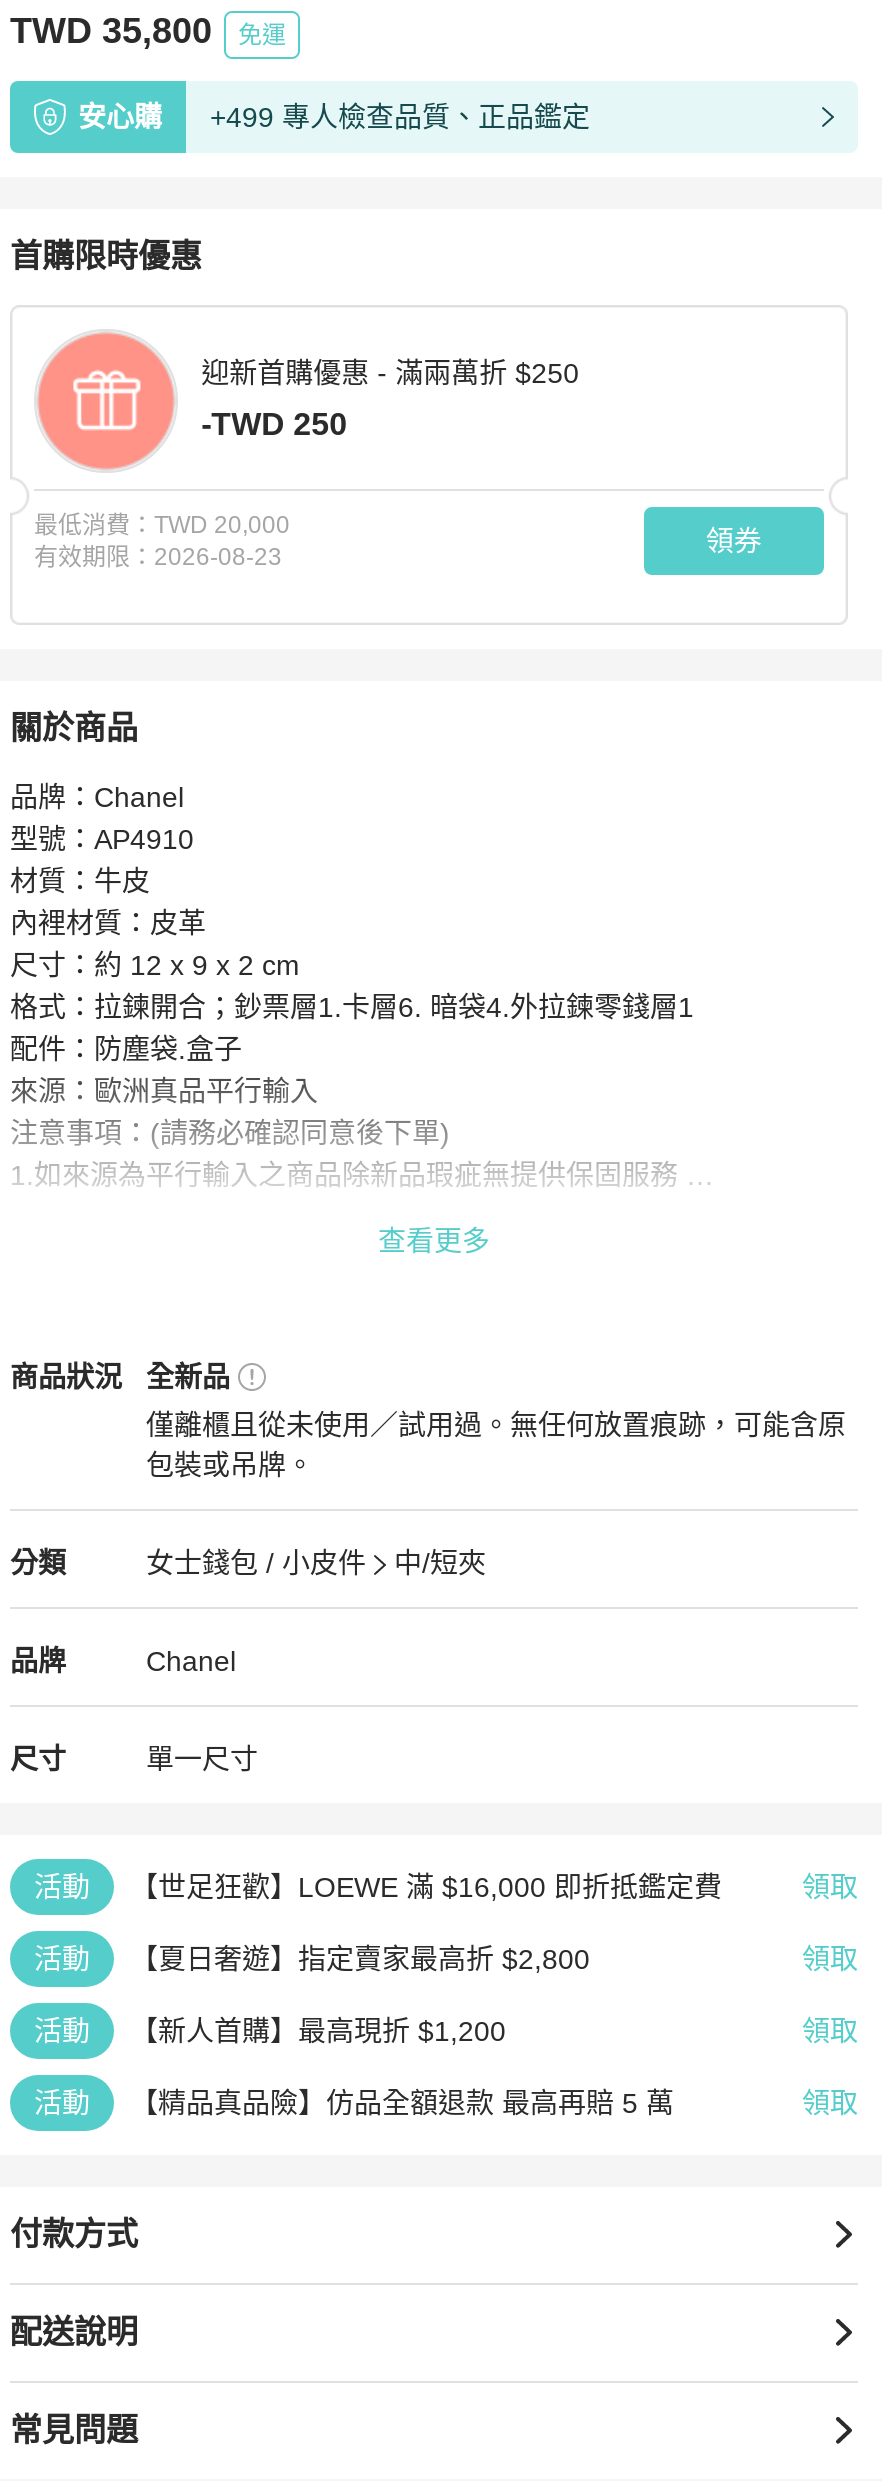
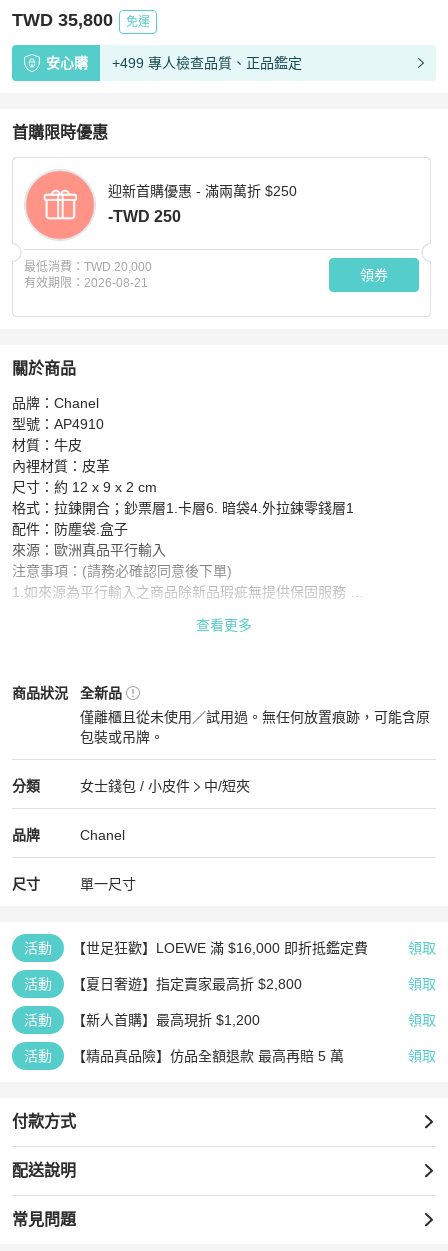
- 有效期限：2026-08-23
+ 有效期限：2026-08-21
